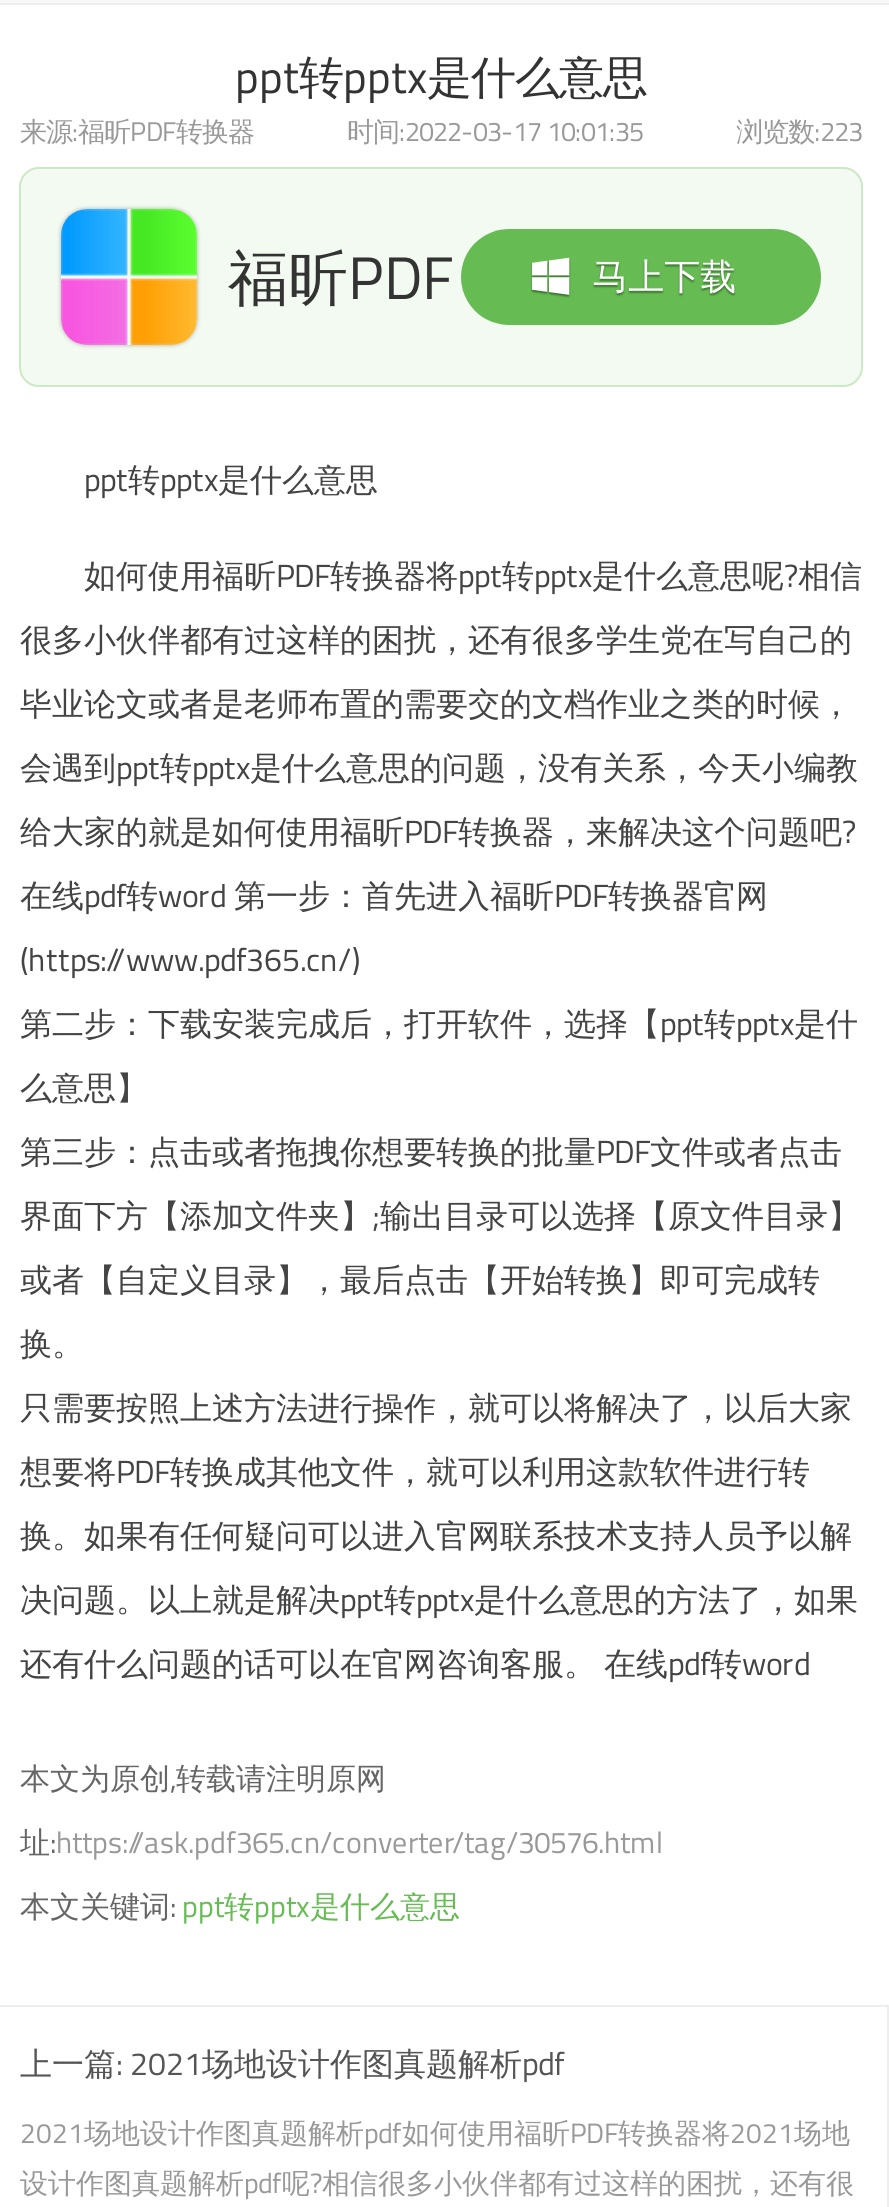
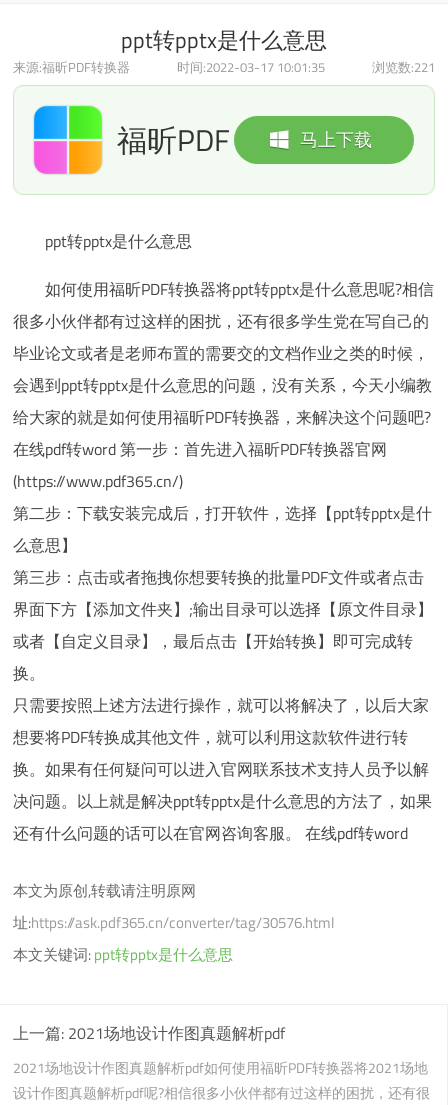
- 浏览数:223
+ 浏览数:221
